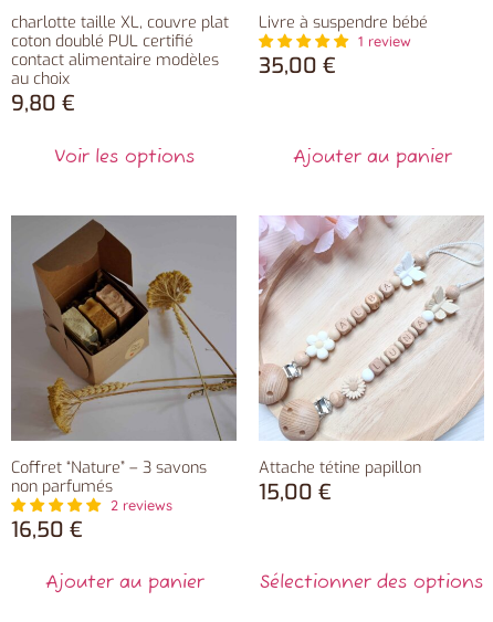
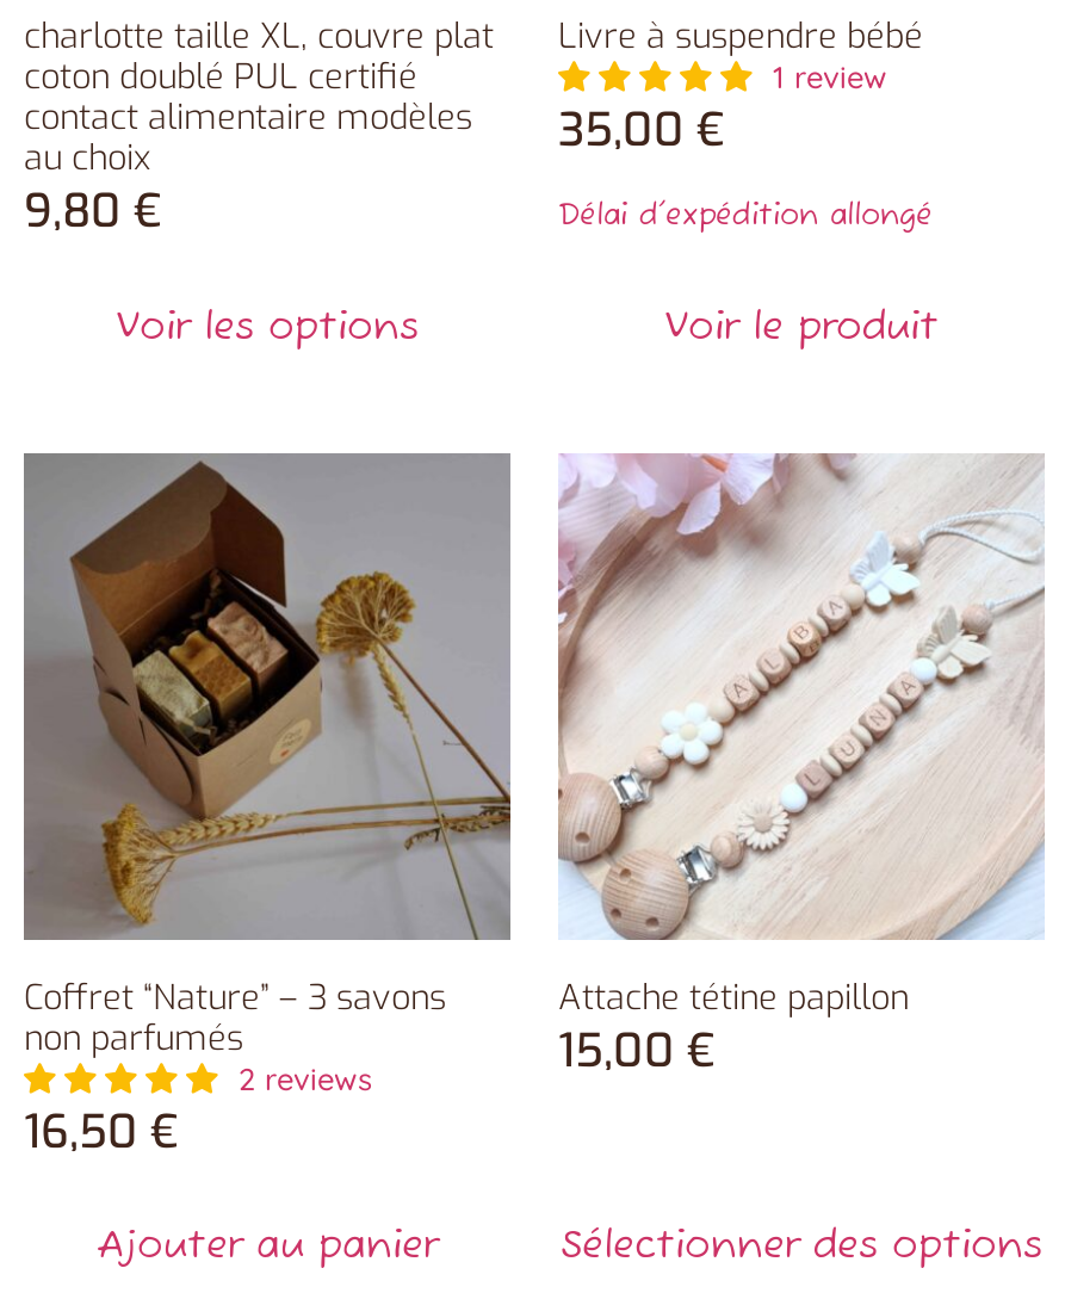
- Ajouter au panier
+ Délai d'expédition allongé
+ Voir le produit
